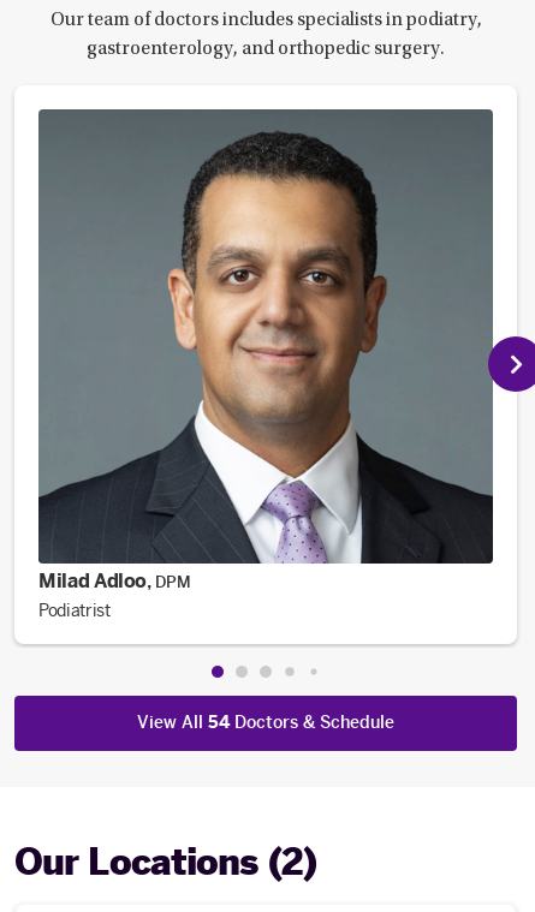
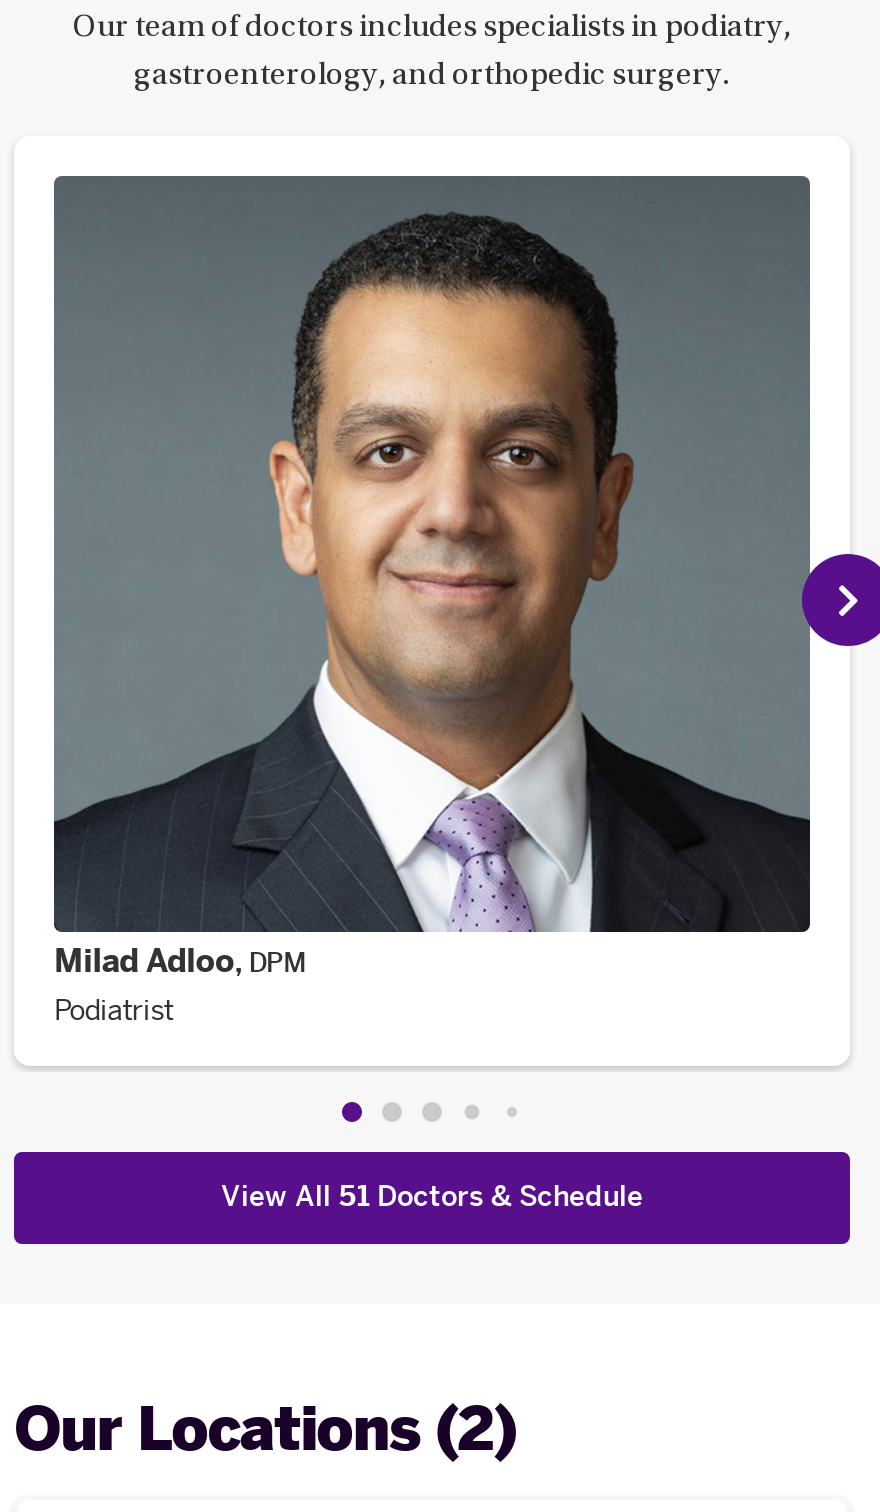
- View All 54 Doctors & Schedule
+ View All 51 Doctors & Schedule
